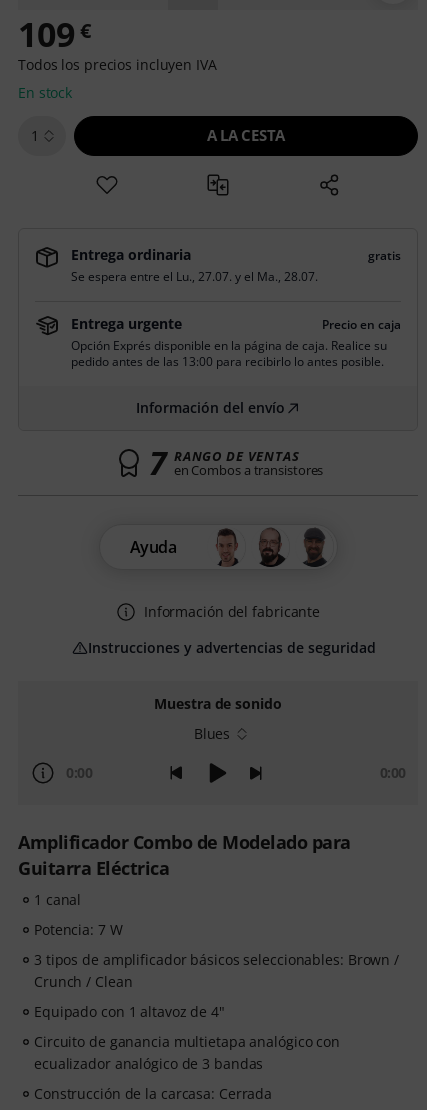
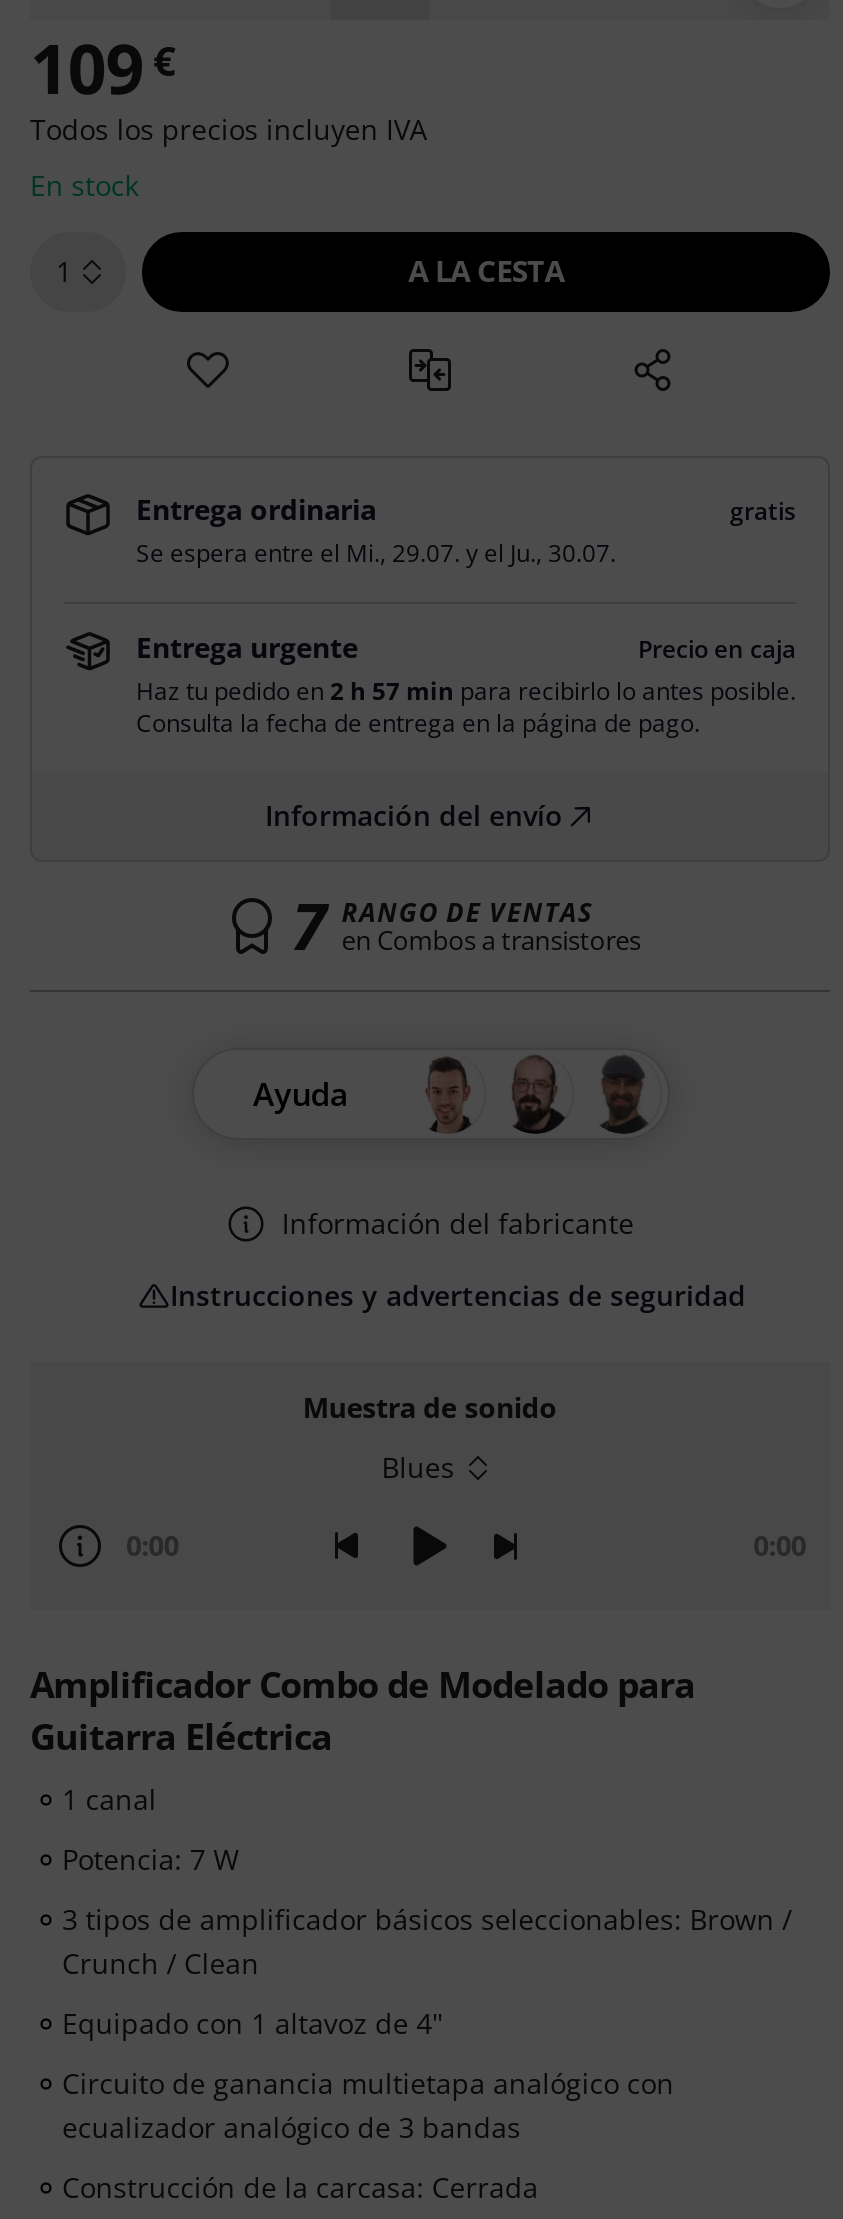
- Se espera entre el Lu., 27.07. y el Ma., 28.07.
+ Se espera entre el Mi., 29.07. y el Ju., 30.07.

- Opción Exprés disponible en la página de caja. Realice su
- pedido antes de las 13:00 para recibirlo lo antes posible.
+ Haz tu pedido en 2 h 57 min para recibirlo lo antes posible.
+ Consulta la fecha de entrega en la página de pago.
